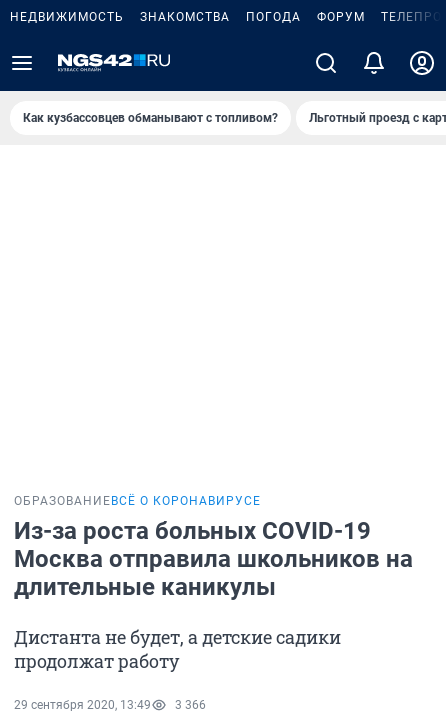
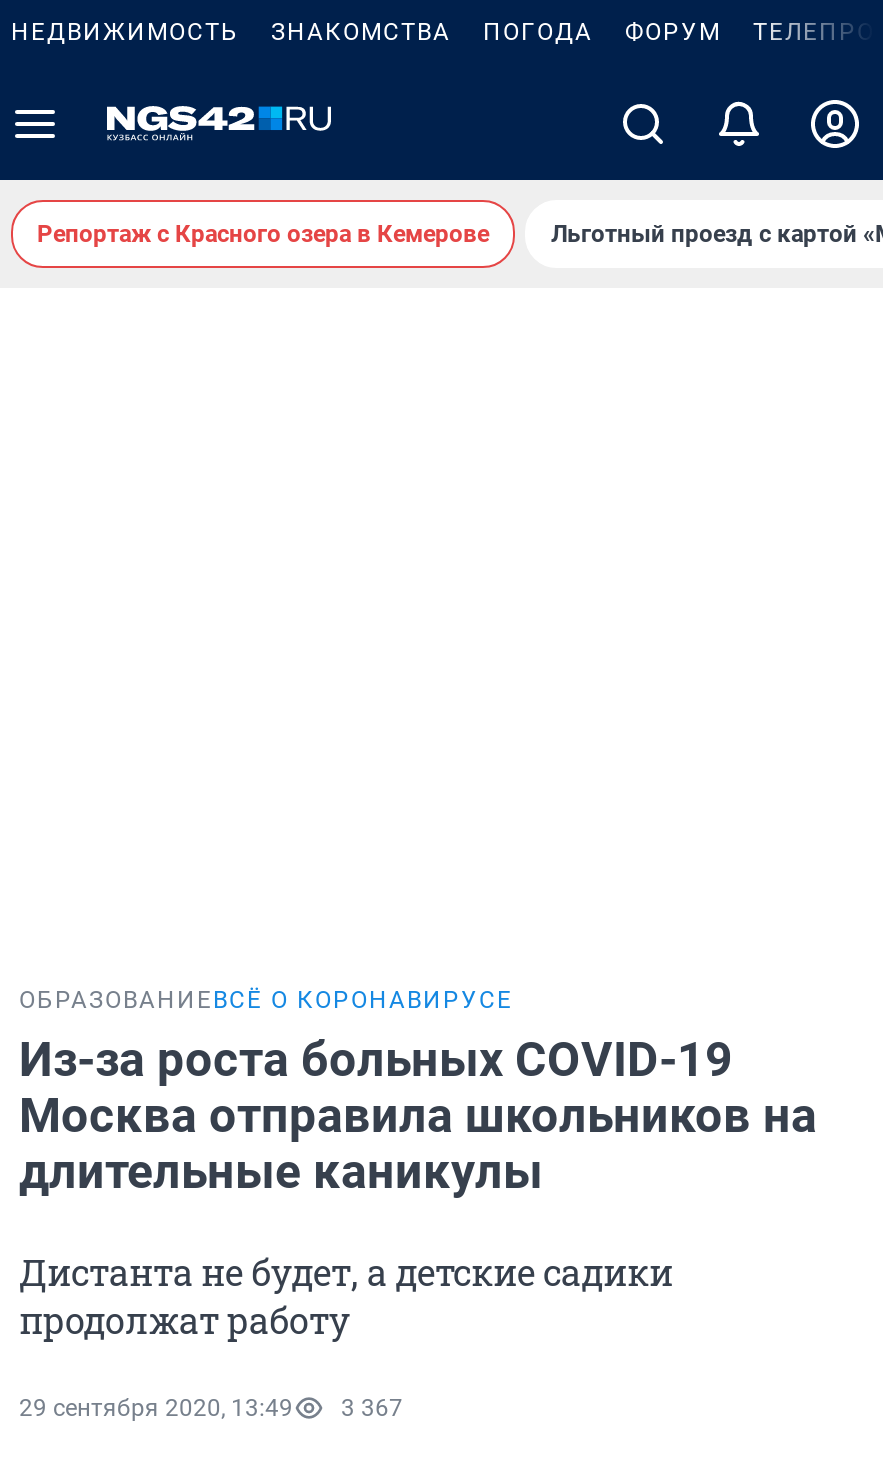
- Как кузбассовцев обманывают с топливом?
+ Репортаж с Красного озера в Кемерове

- 29 сентября 2020, 13:49 3 366
+ 29 сентября 2020, 13:49 3 367
